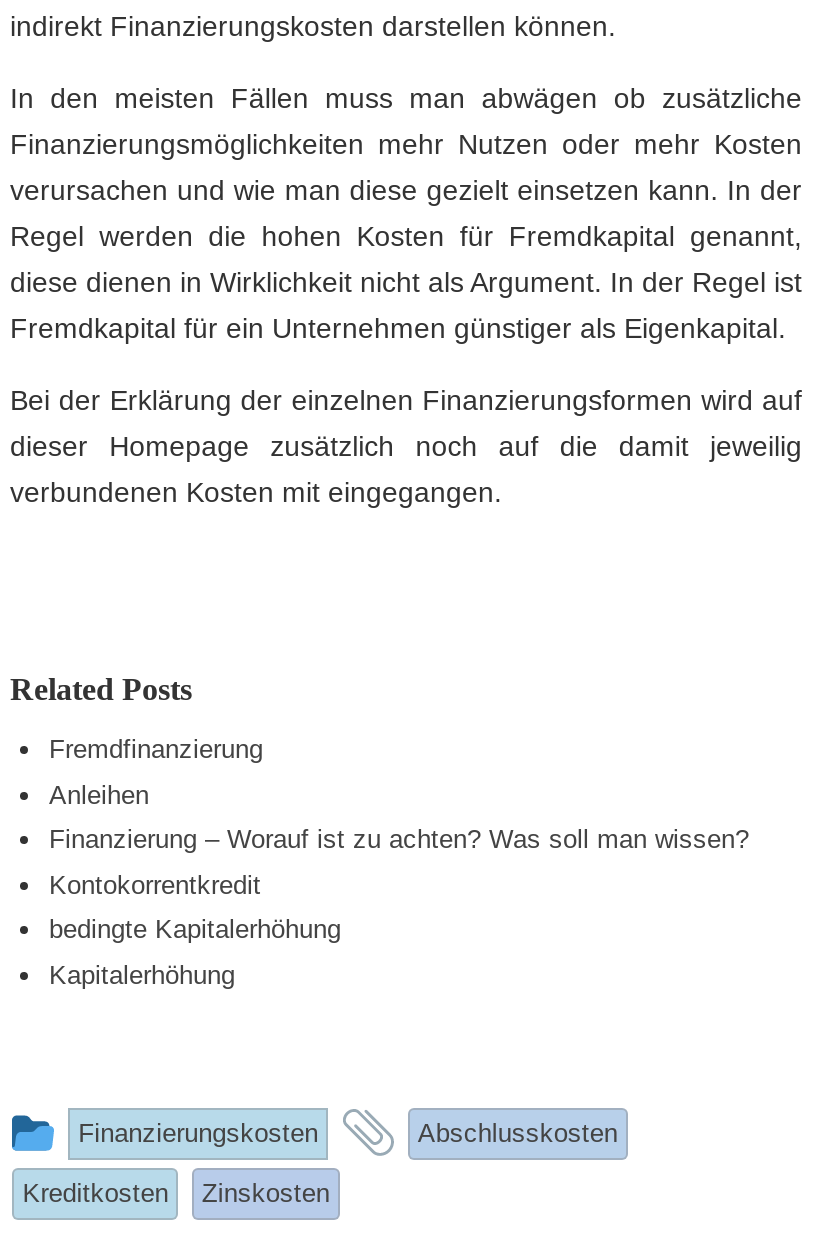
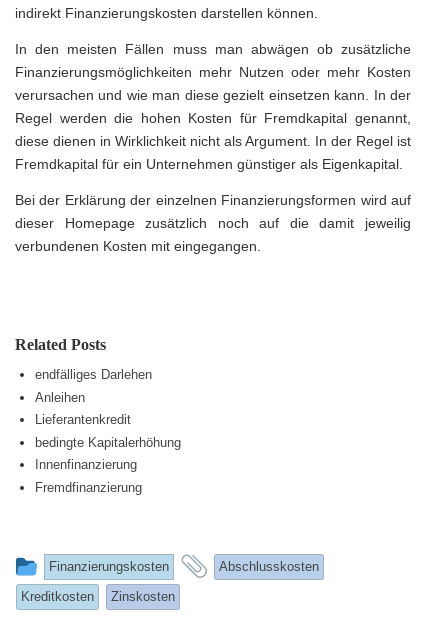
+ endfälliges Darlehen

moved down: Fremdfinanzierung

- Finanzierung – Worauf ist zu achten? Was soll man wissen?
- Kontokorrentkredit
+ Lieferantenkredit

moved up: bedingte Kapitalerhöhung

- Kapitalerhöhung
+ Innenfinanzierung
